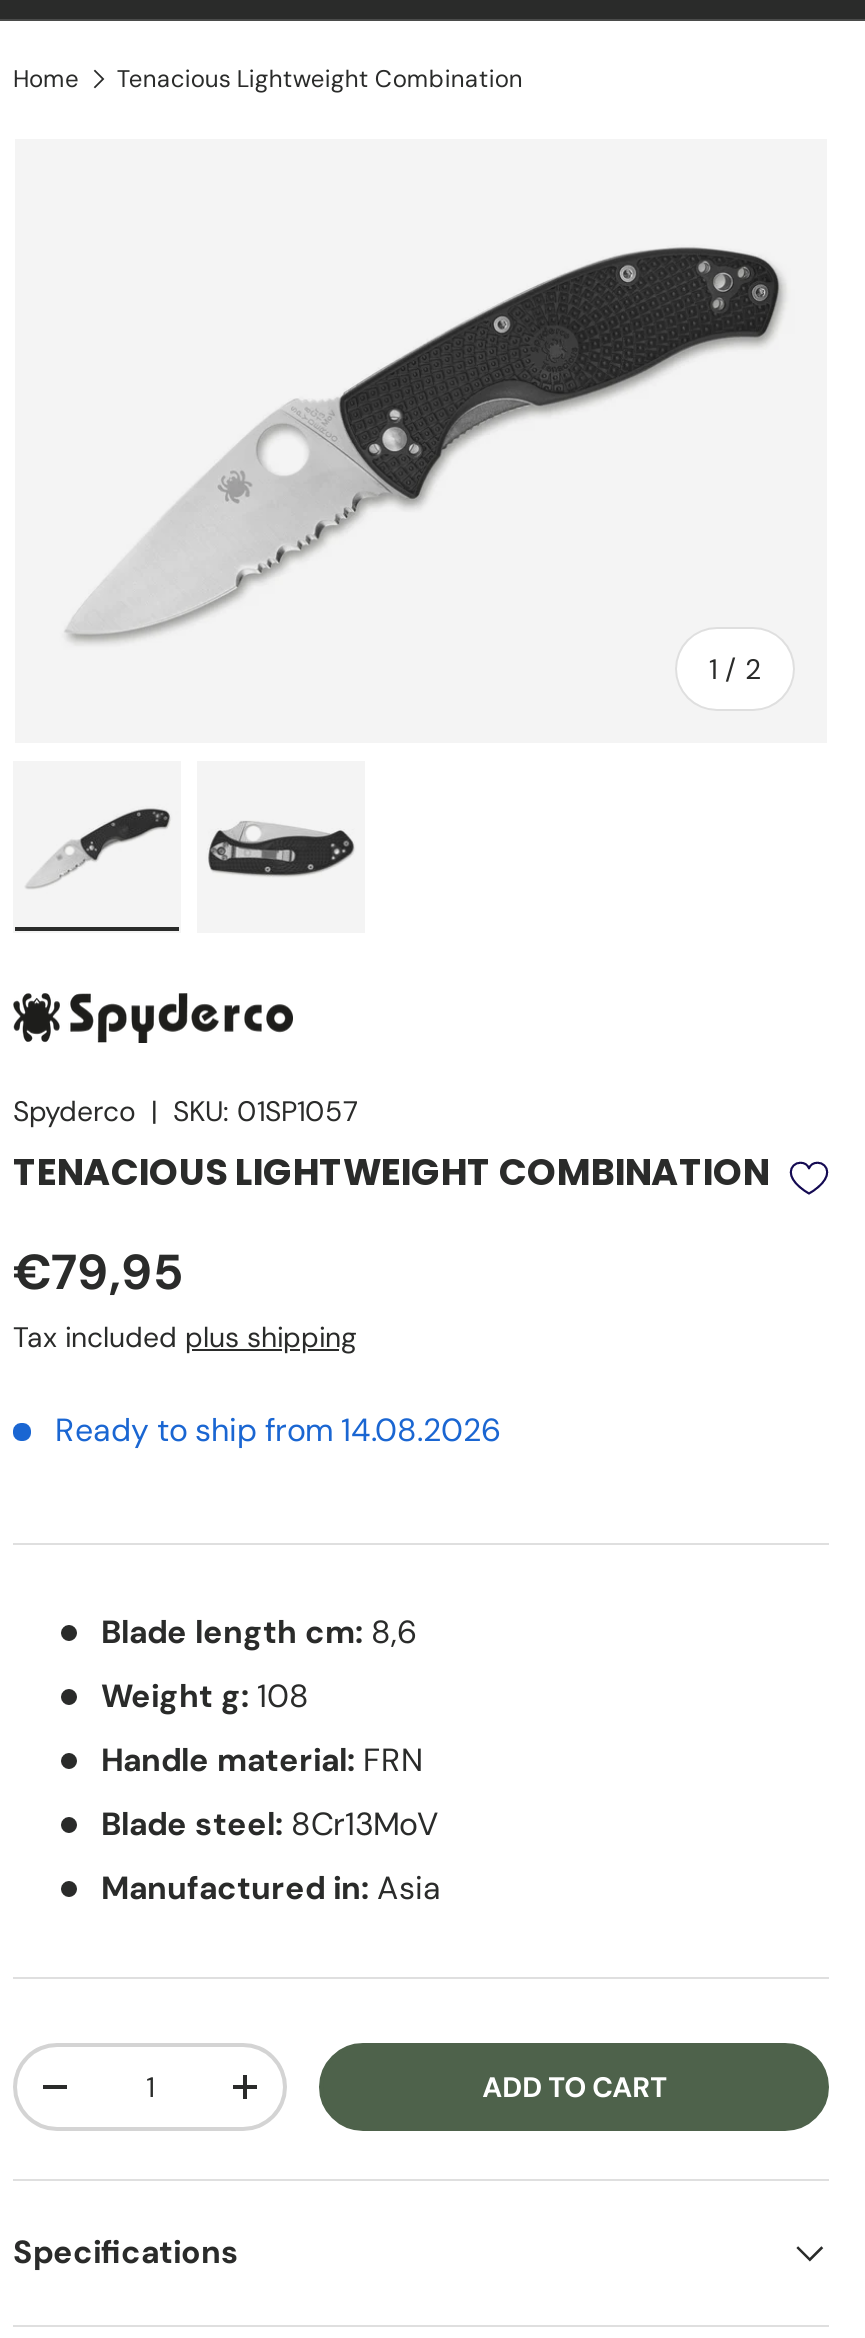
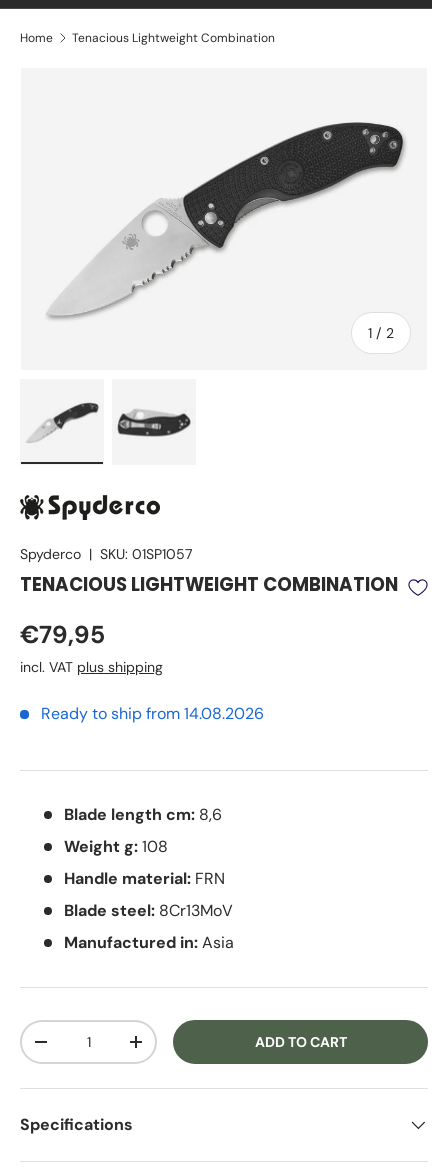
- Tax included plus shipping
+ incl. VAT plus shipping
